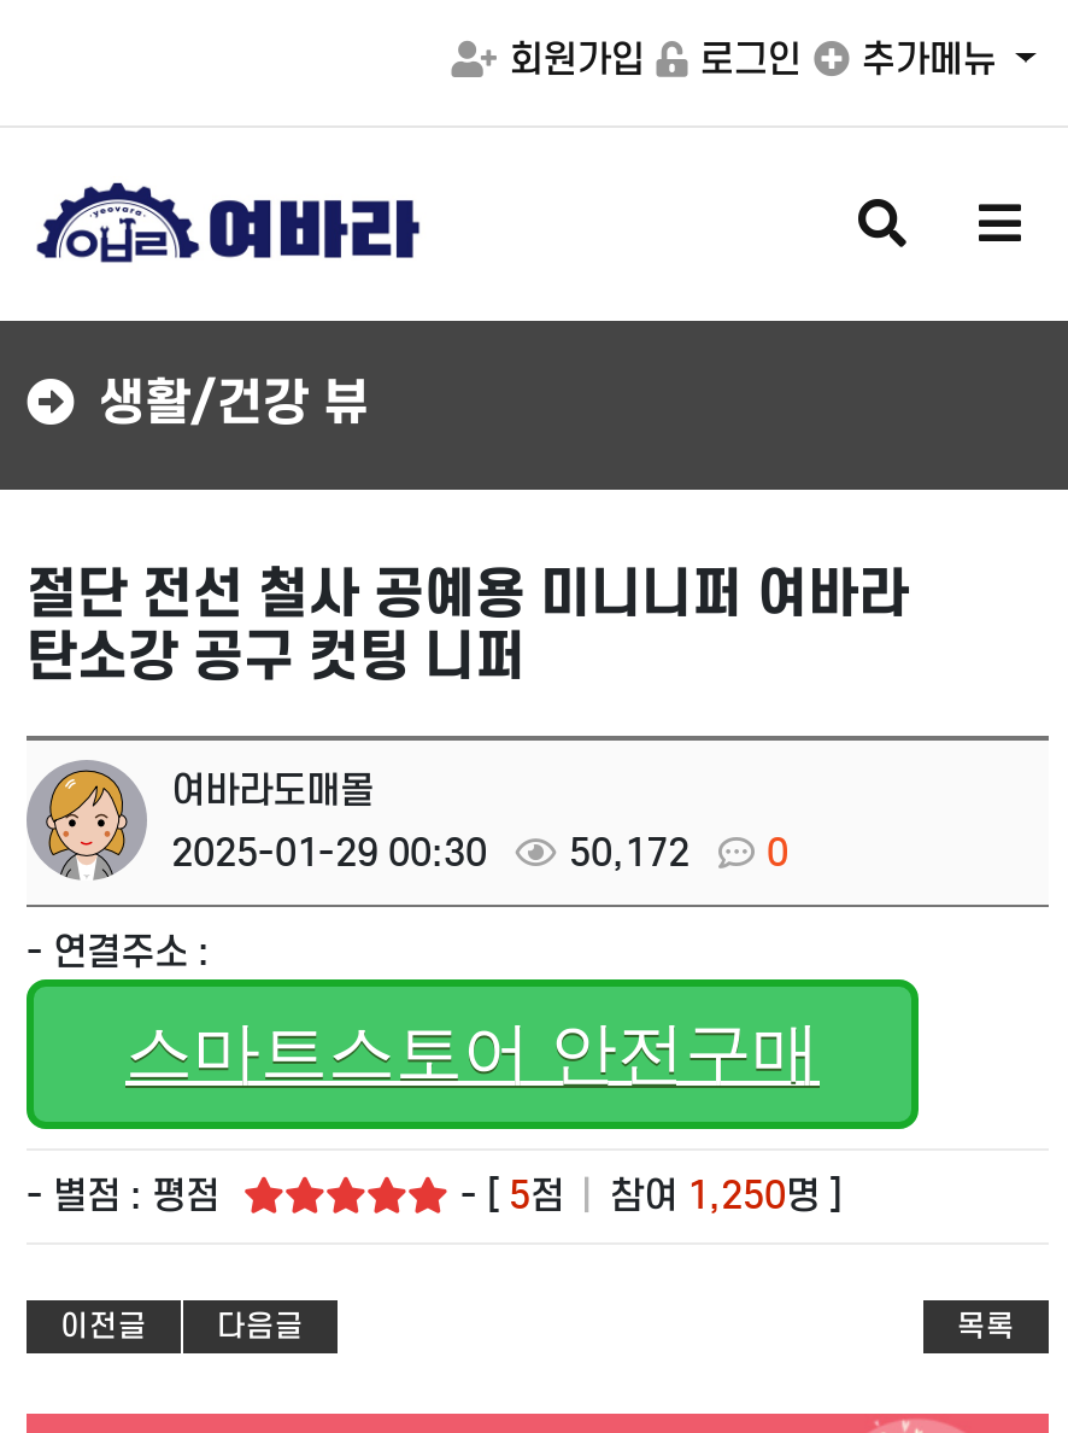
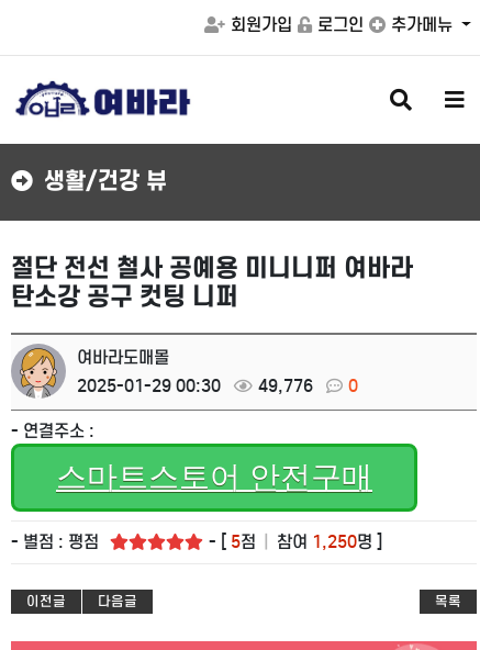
- 2025-01-29 00:30 50,172 0
+ 2025-01-29 00:30 49,776 0
